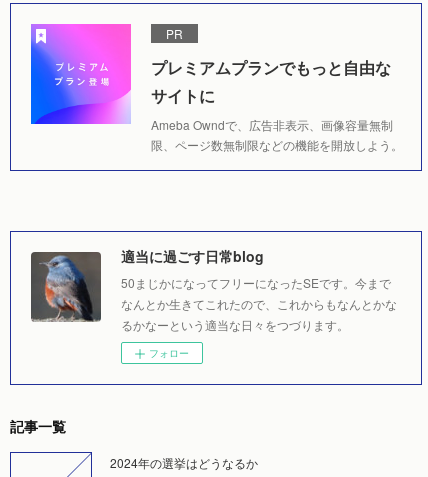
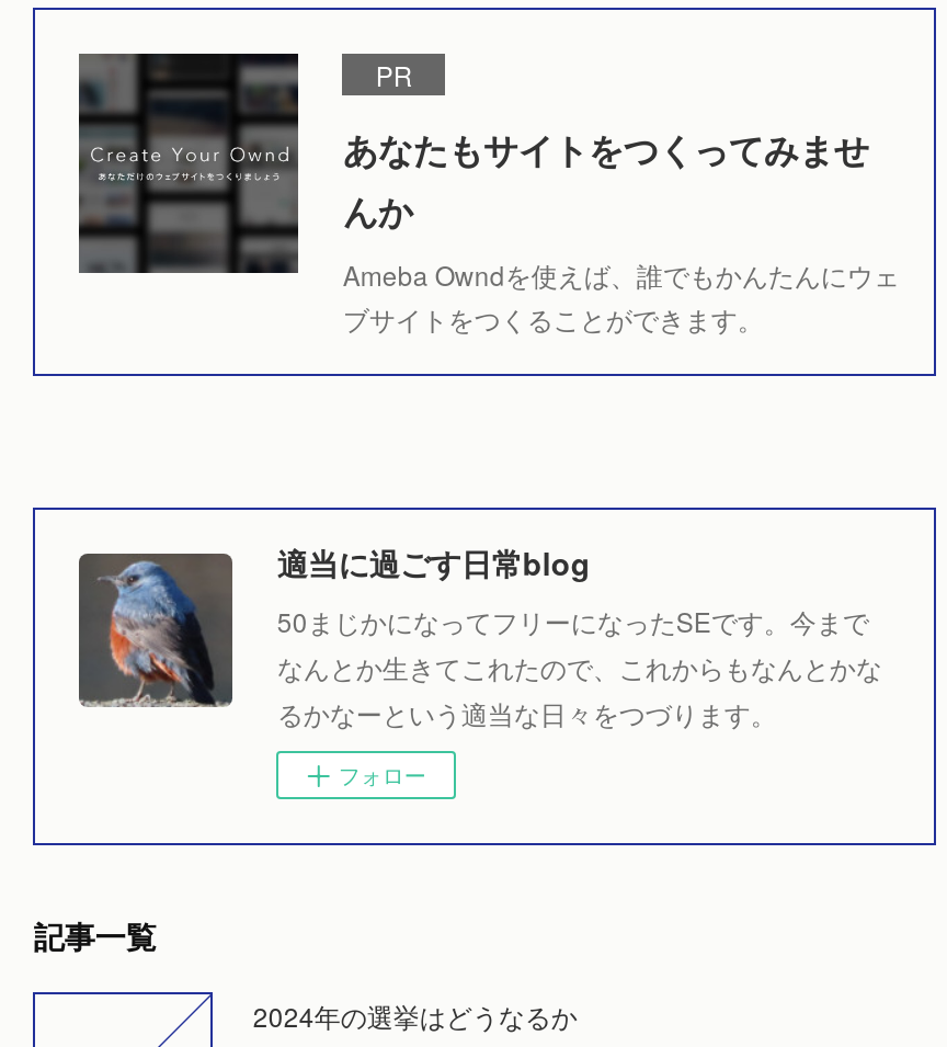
- [image]
- プレミアムプランでもっと自由な
- サイトに
- Ameba Owndで、広告非表示、画像容量無制
- 限、ページ数無制限などの機能を開放しよう。
+ [image]
+ あなたもサイトをつくってみませ
+ んか
+ Ameba Owndを使えば、誰でもかんたんにウェ
+ ブサイトをつくることができます。
